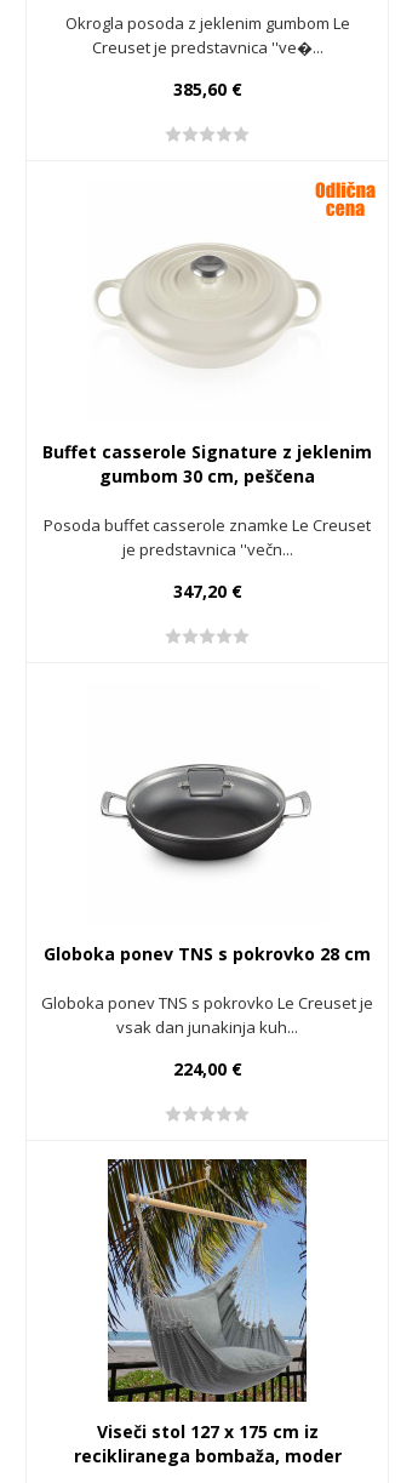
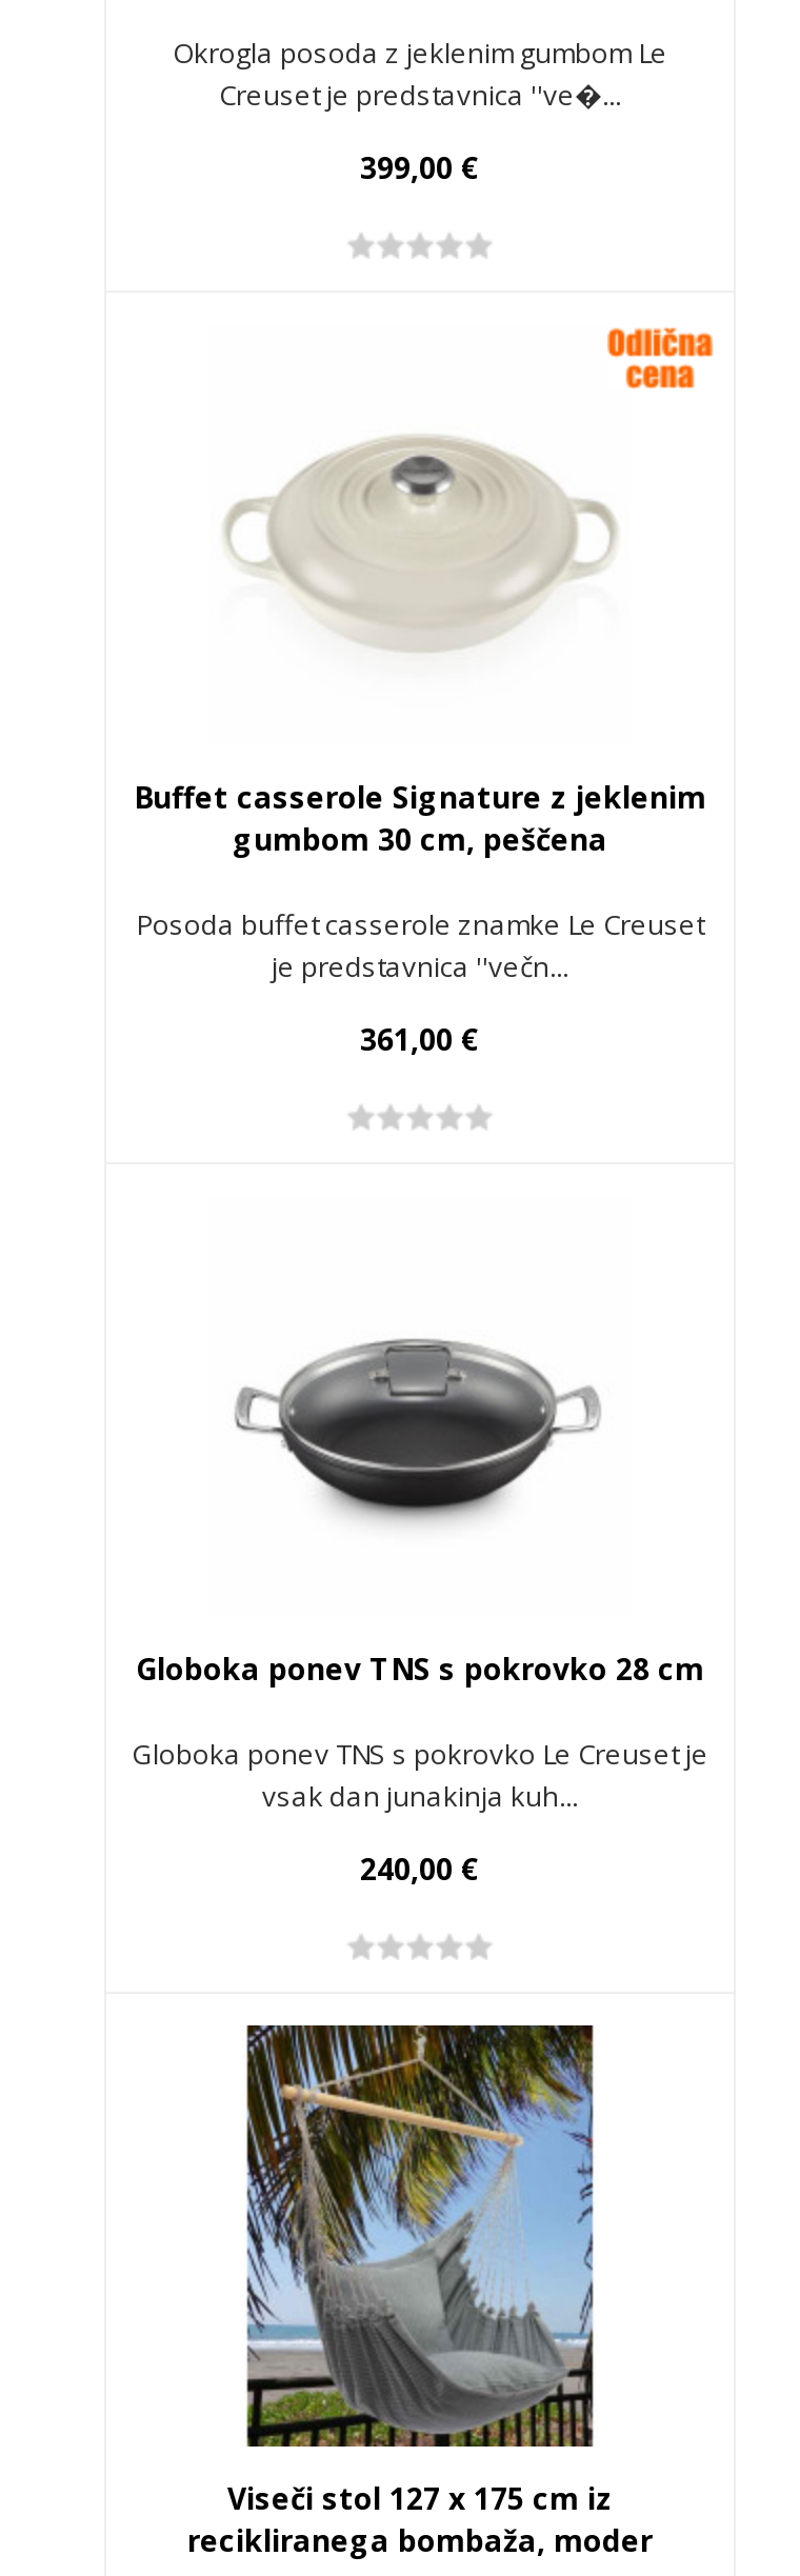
- 385,60 €
+ 399,00 €

- 347,20 €
+ 361,00 €

- 224,00 €
+ 240,00 €
